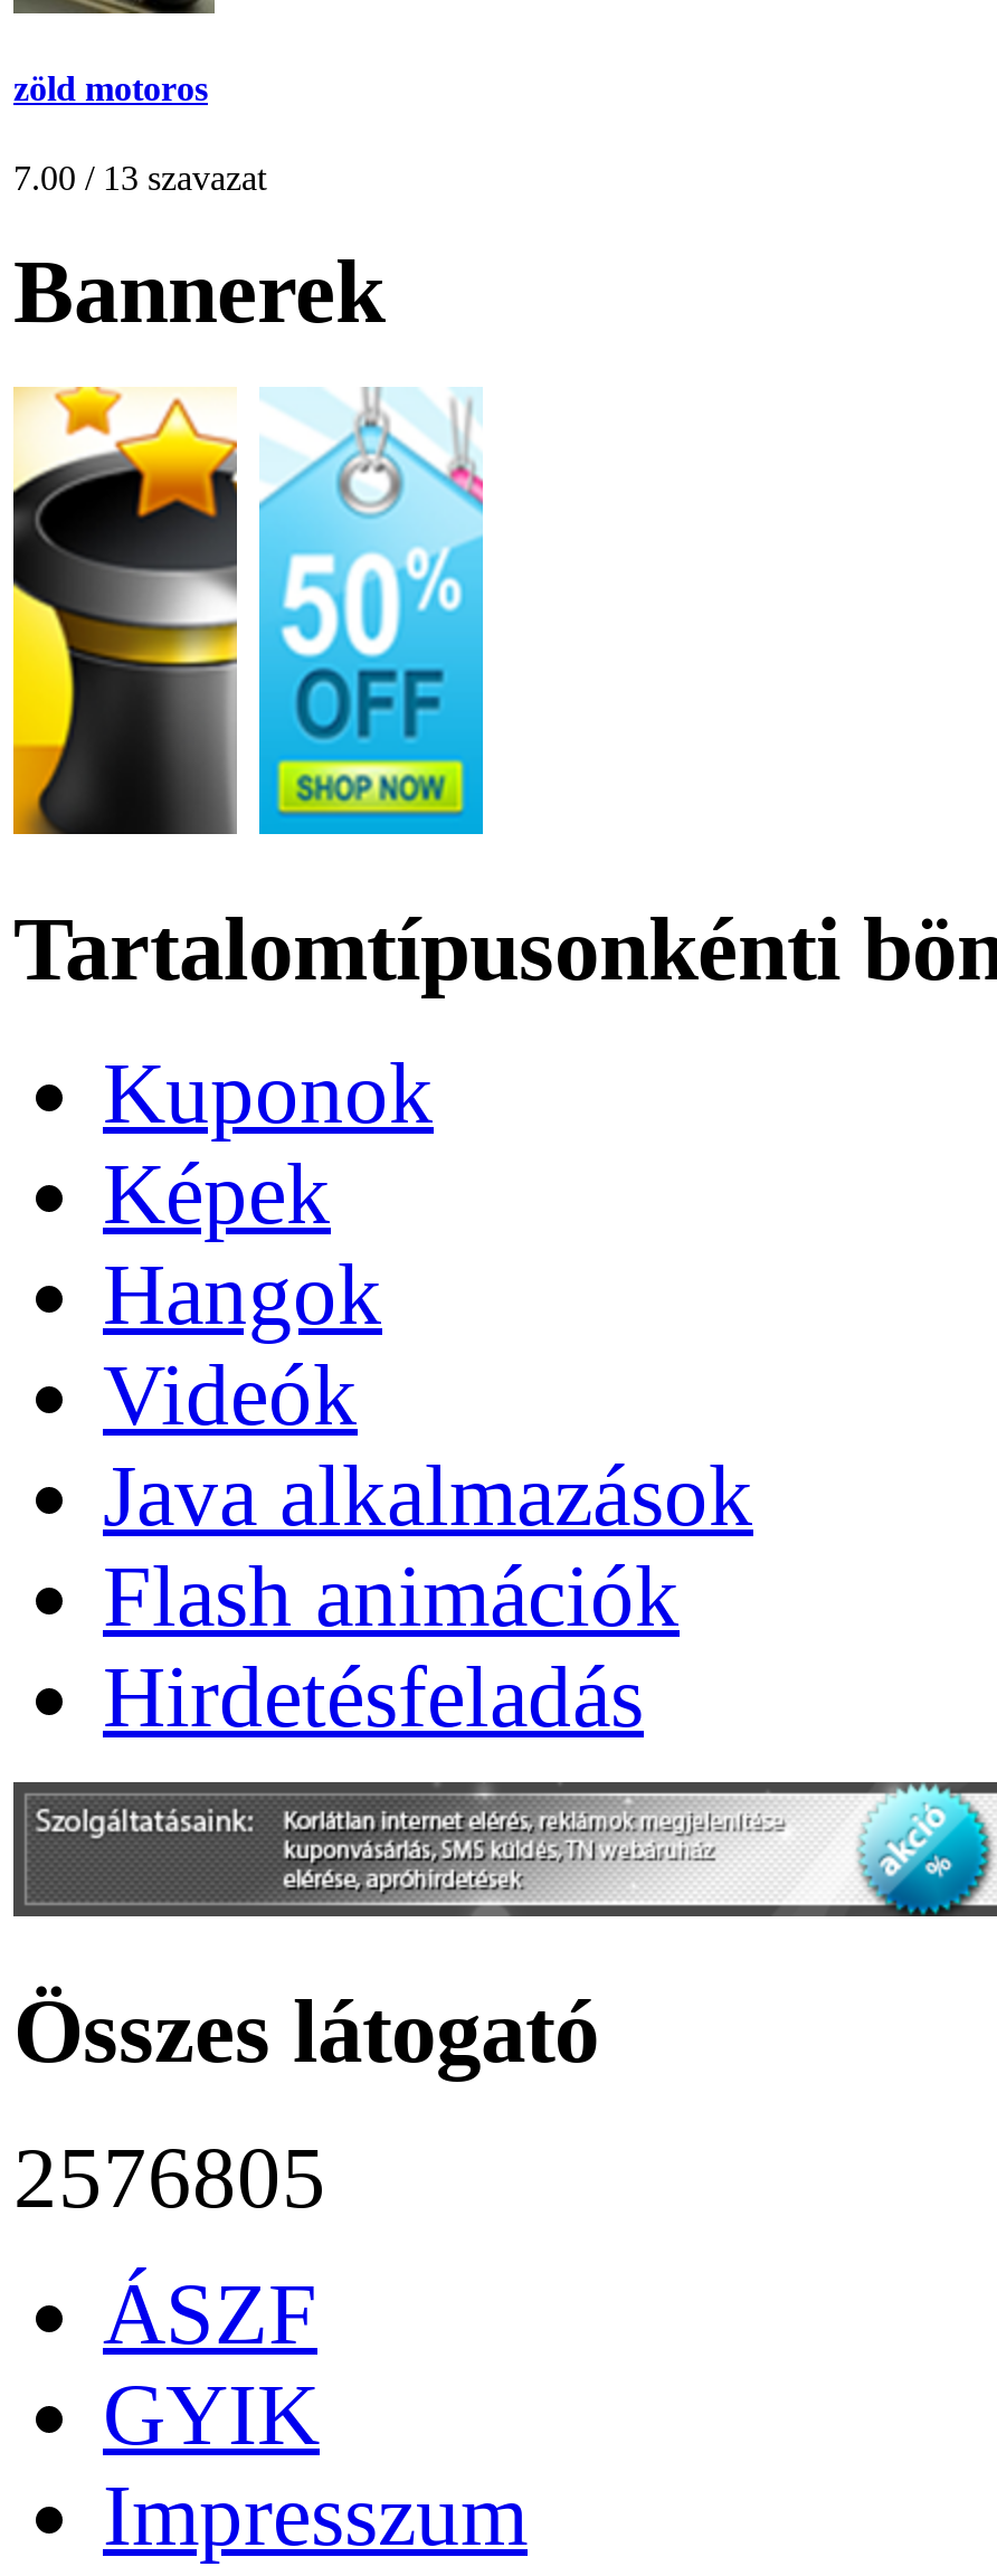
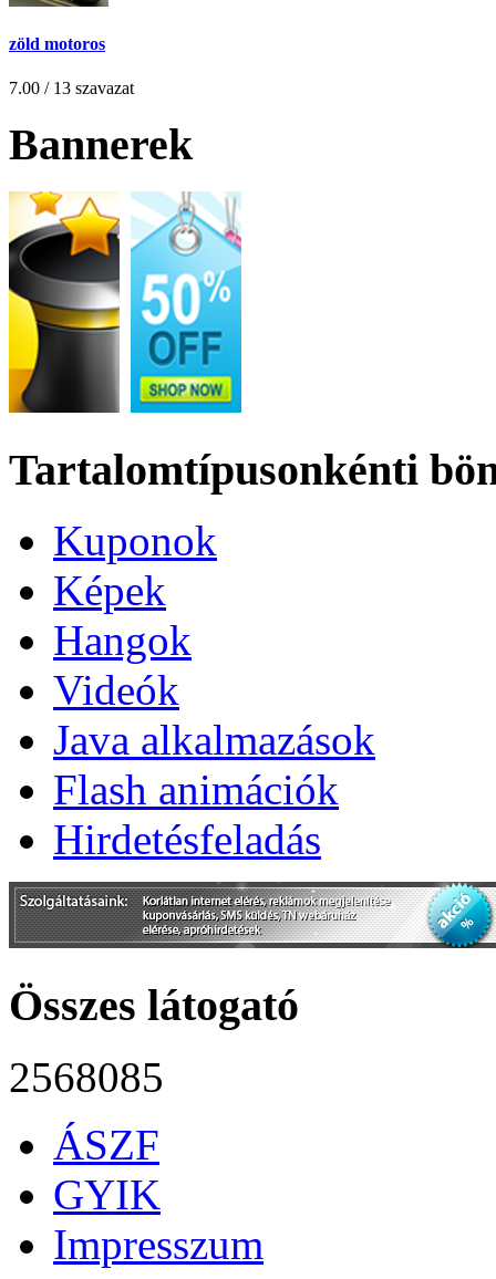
- 2576805
+ 2568085
